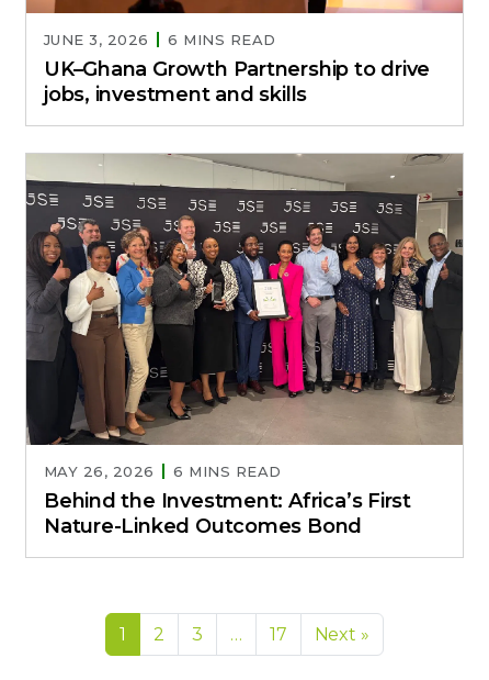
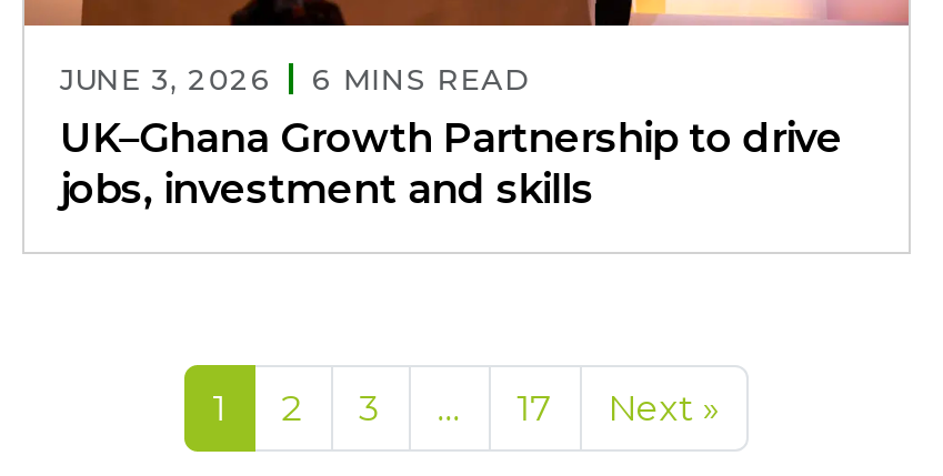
- [image]
- MAY 26, 2026
- 6 MINS READ
- Behind the Investment: Africa’s First
- Nature-Linked Outcomes Bond
